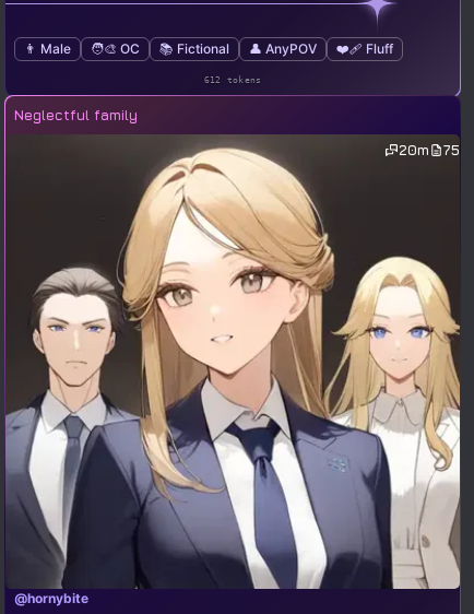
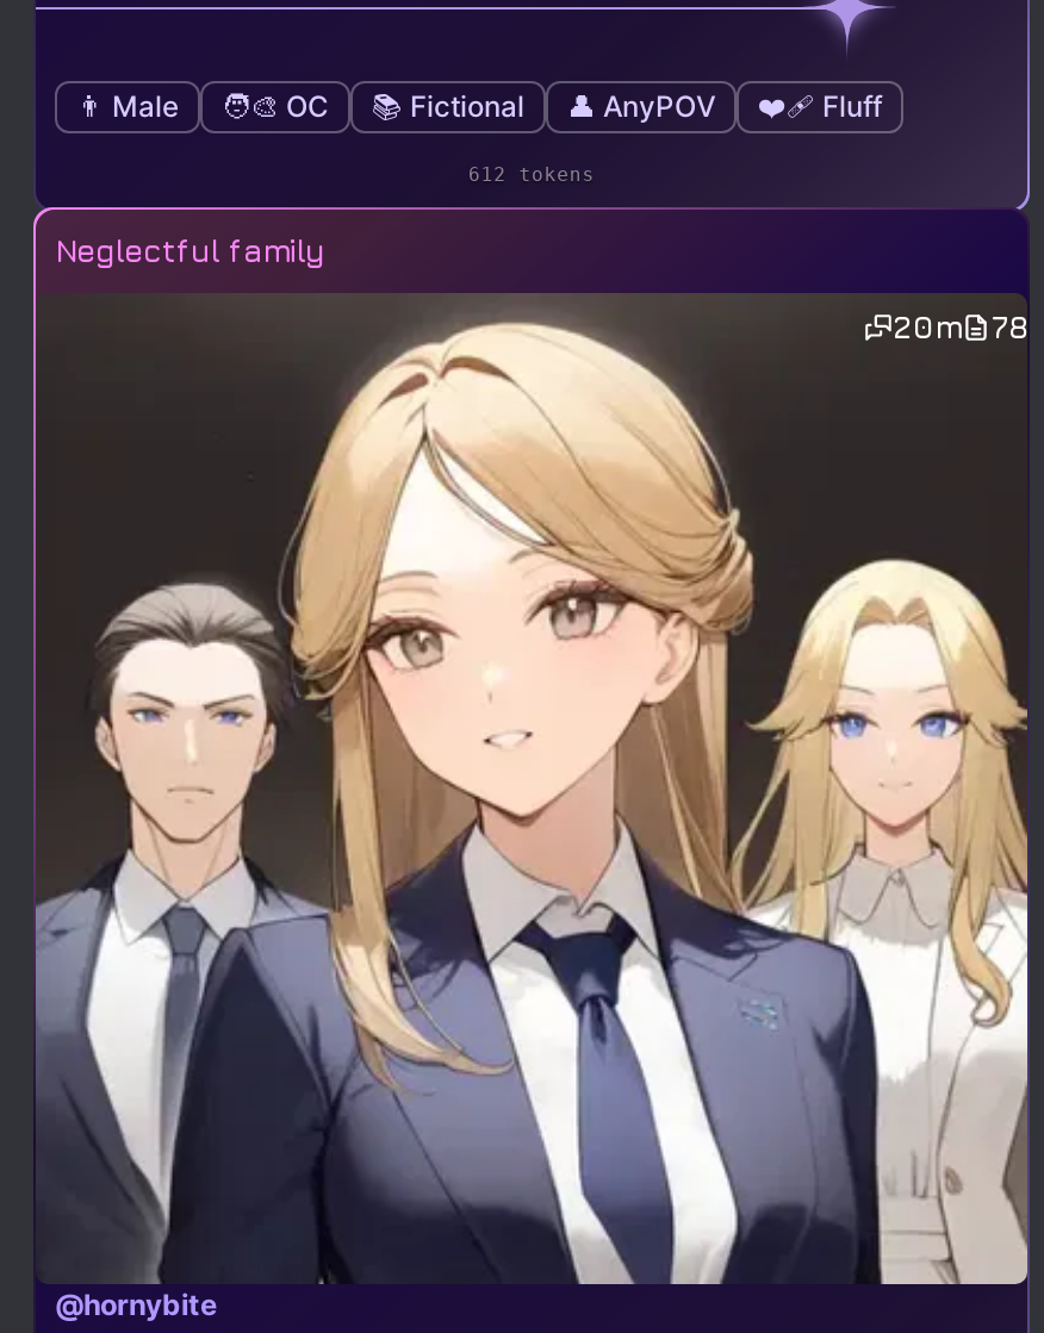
- 75
+ 78
